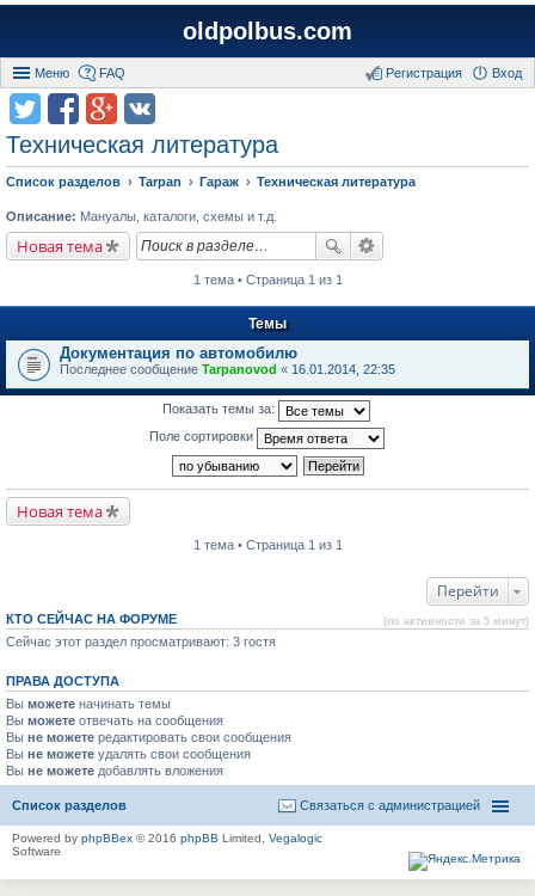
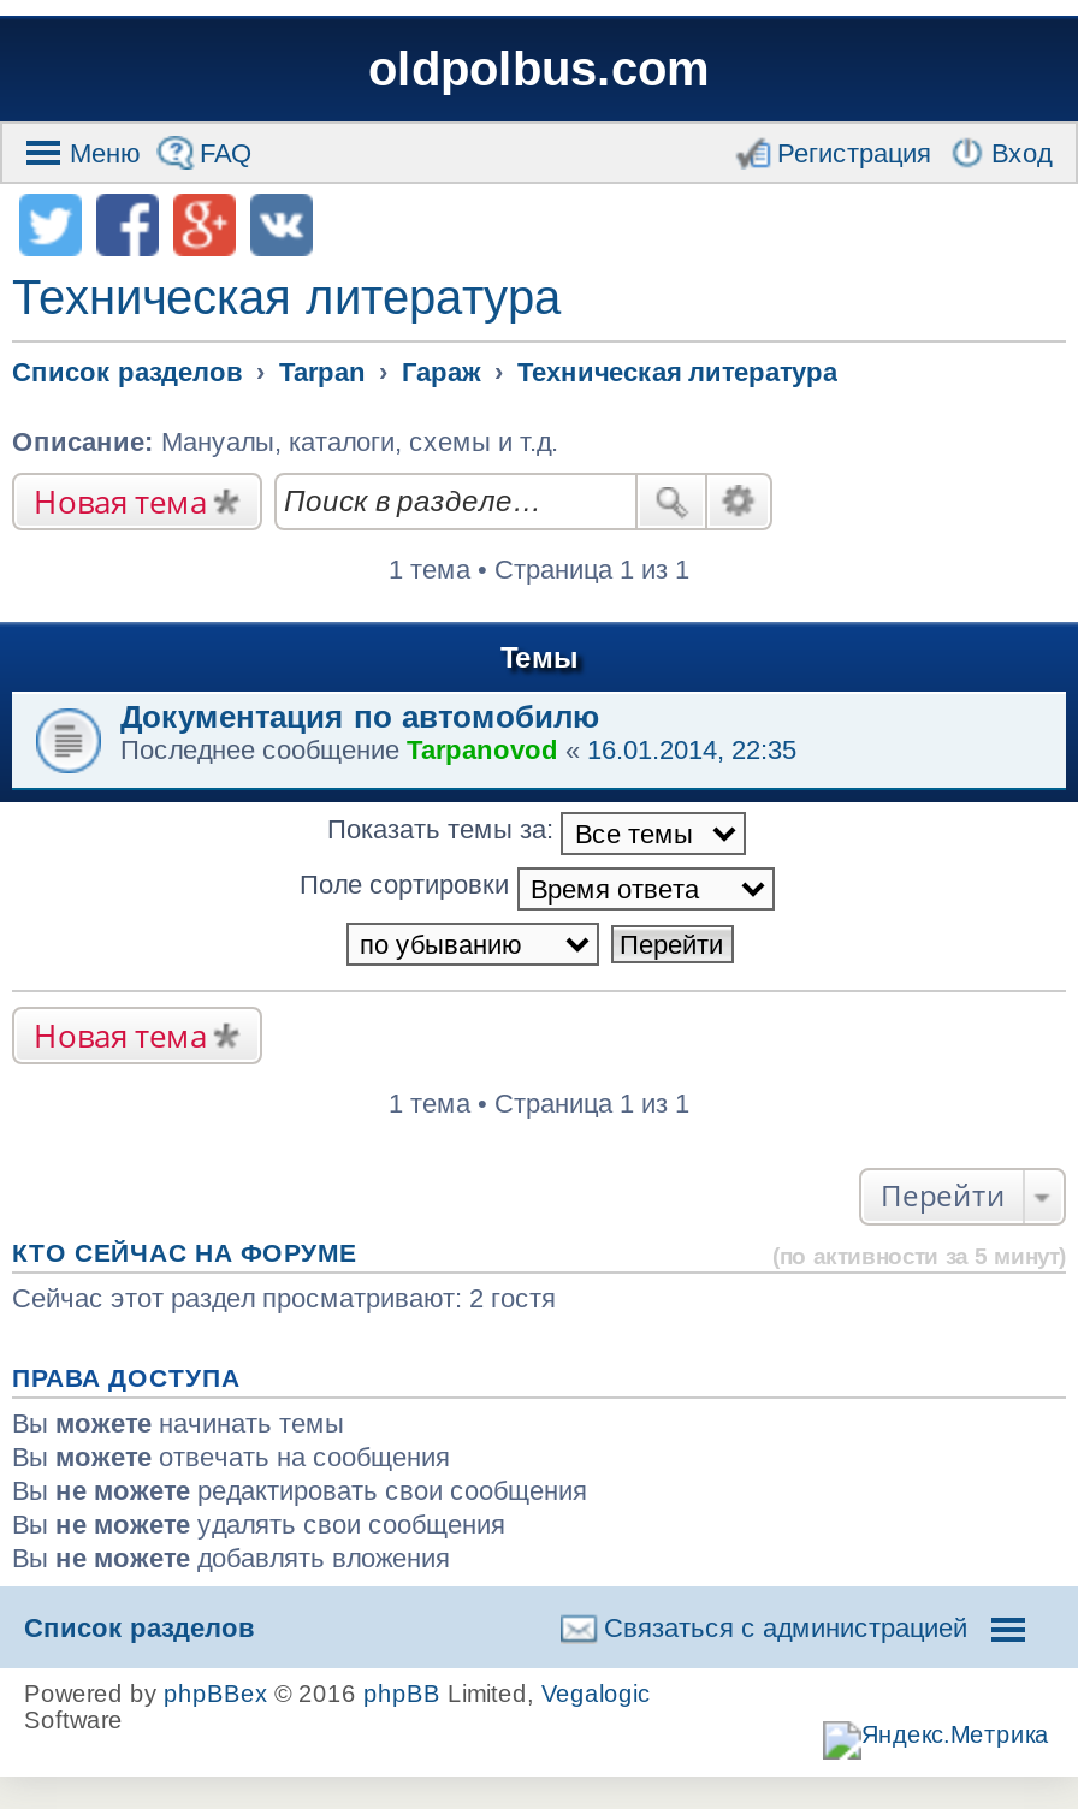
- Сейчас этот раздел просматривают: 3 гостя
+ Сейчас этот раздел просматривают: 2 гостя
